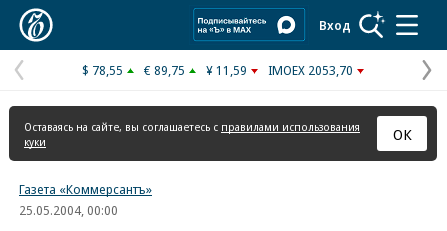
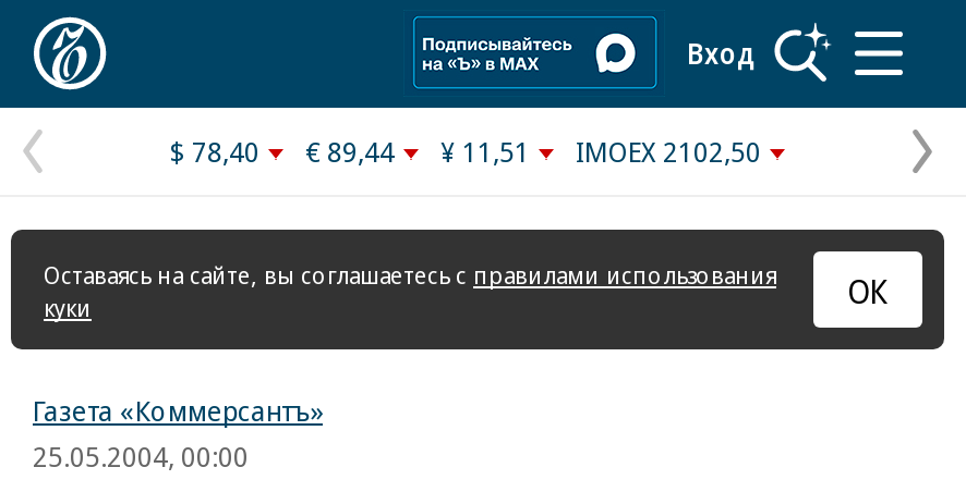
- $ 78,55
+ $ 78,40

- € 89,75
+ € 89,44

- ¥ 11,59
+ ¥ 11,51

- IMOEX 2053,70
+ IMOEX 2102,50
